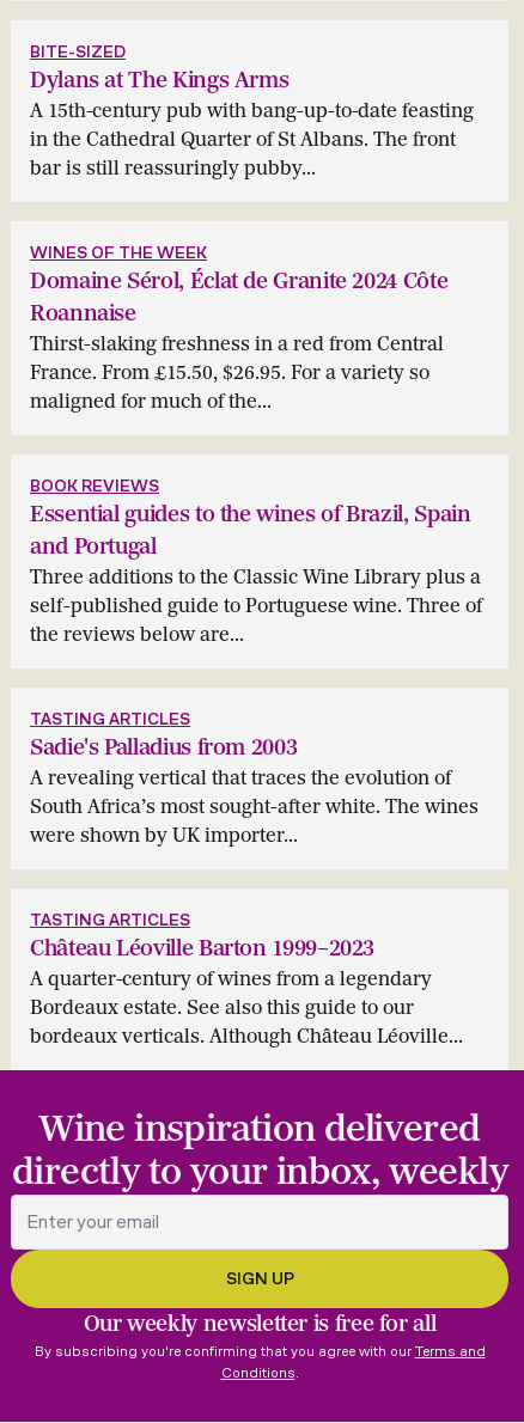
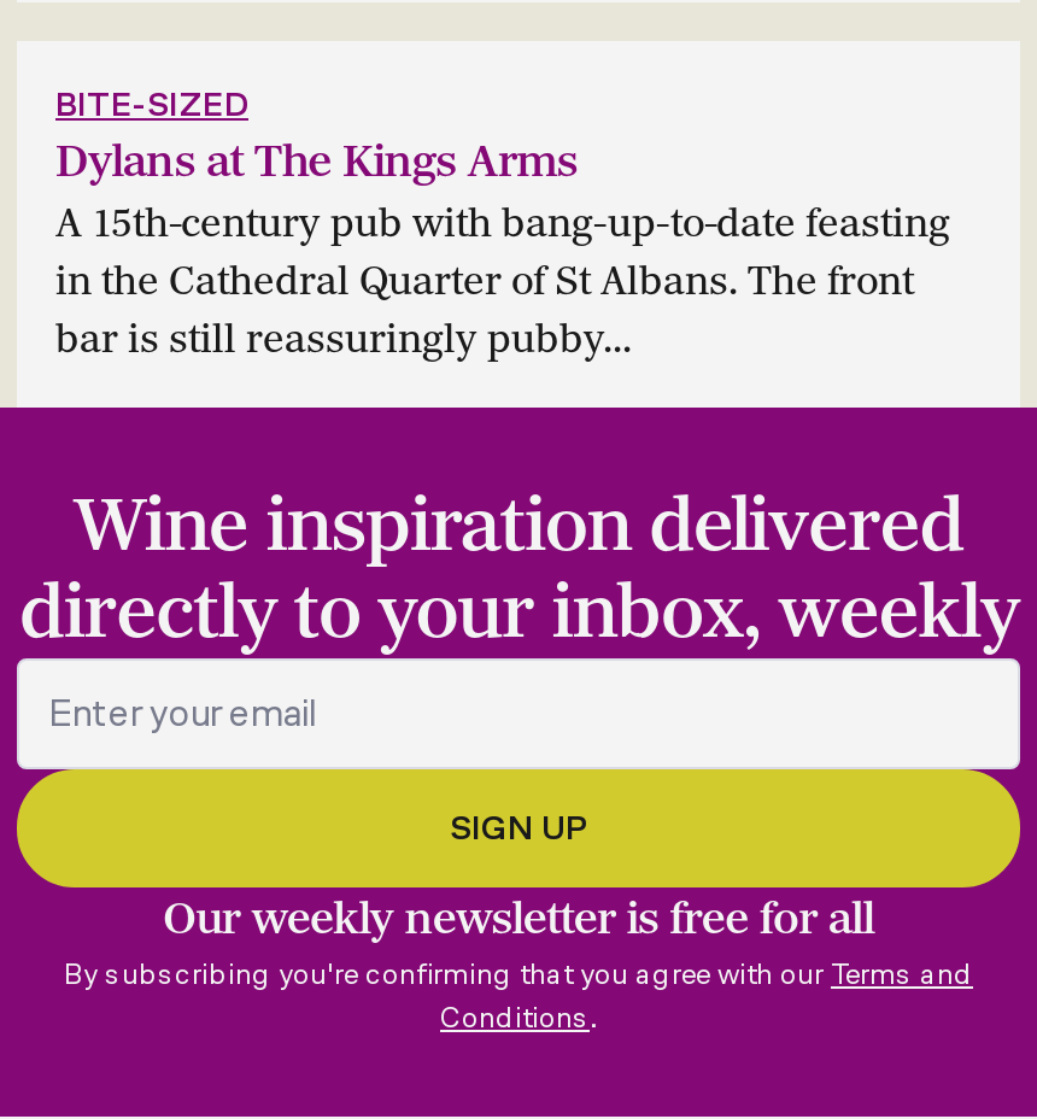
- WINES OF THE WEEK
- Domaine Sérol, Éclat de Granite 2024 Côte
- Roannaise
- Thirst-slaking freshness in a red from Central
- France. From £15.50, $26.95. For a variety so
- maligned for much of the...
- BOOK REVIEWS
- Essential guides to the wines of Brazil, Spain
- and Portugal
- Three additions to the Classic Wine Library plus a
- self-published guide to Portuguese wine. Three of
- the reviews below are...
- TASTING ARTICLES
- Sadie's Palladius from 2003
- A revealing vertical that traces the evolution of
- South Africa’s most sought-after white. The wines
- were shown by UK importer...
- TASTING ARTICLES
- Château Léoville Barton 1999–2023
- A quarter-century of wines from a legendary
- Bordeaux estate. See also this guide to our
- bordeaux verticals. Although Château Léoville...
